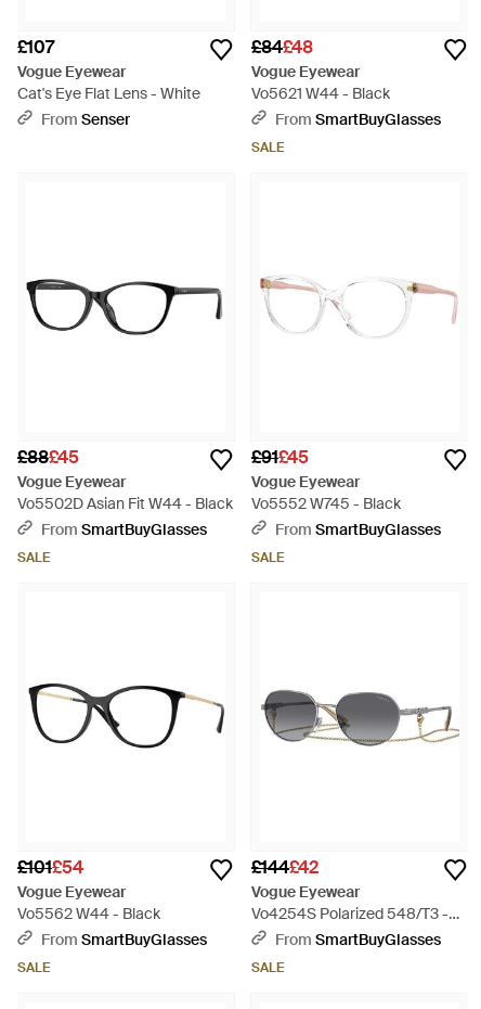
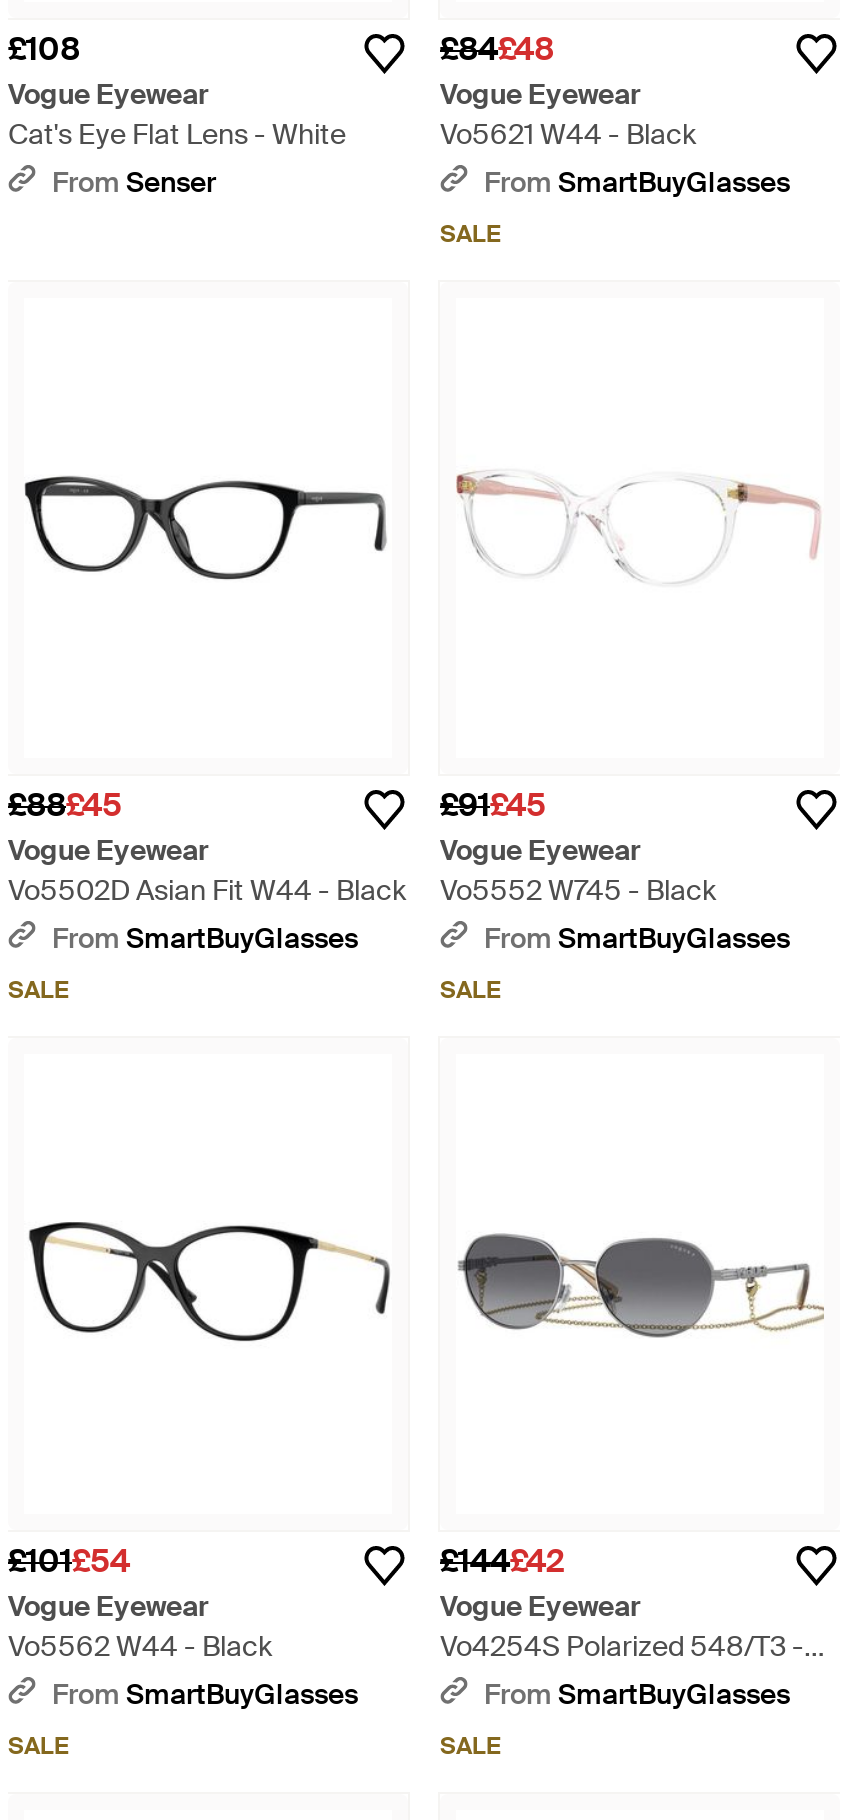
- £107
+ £108
